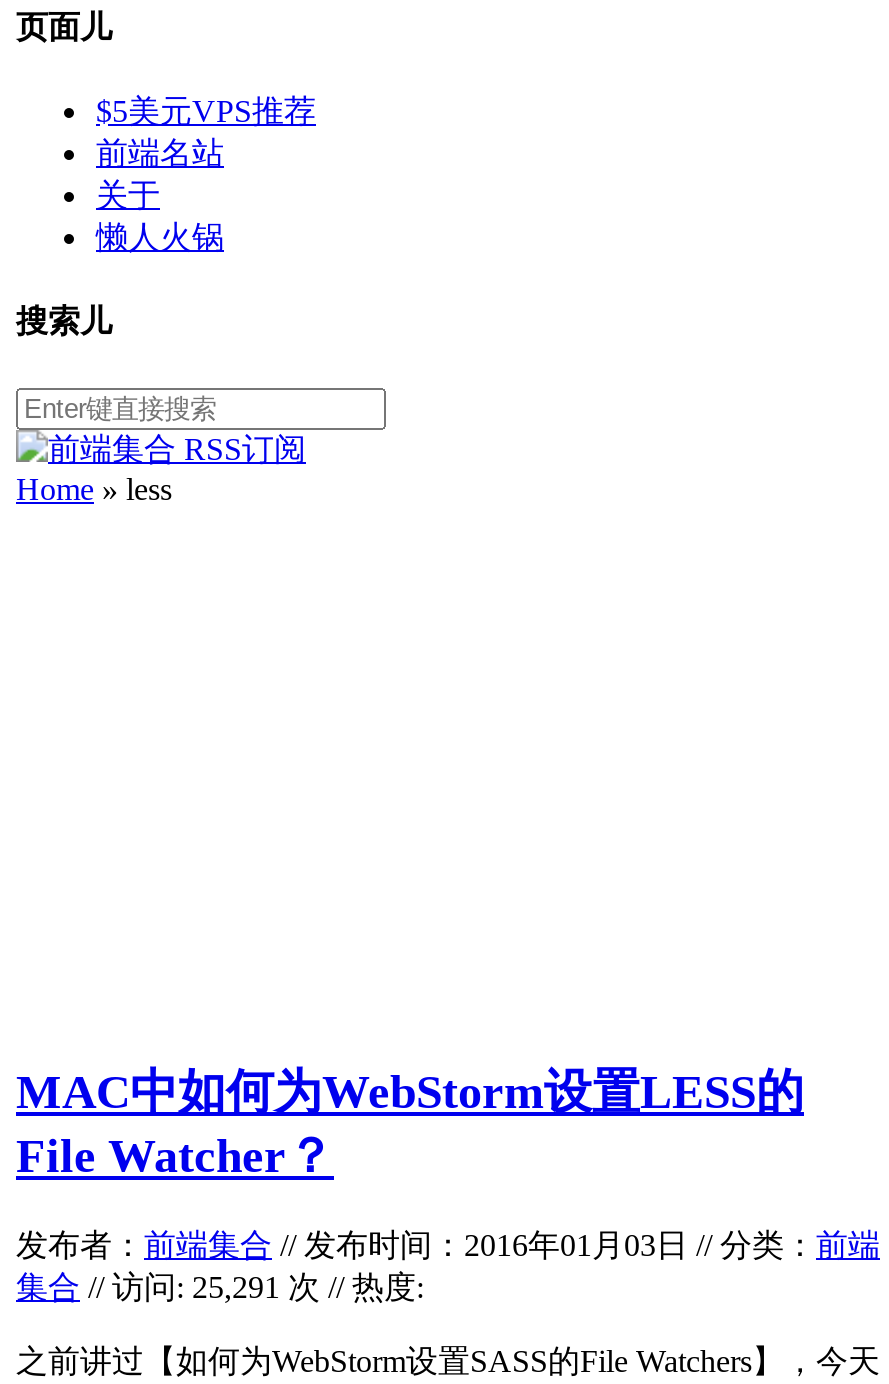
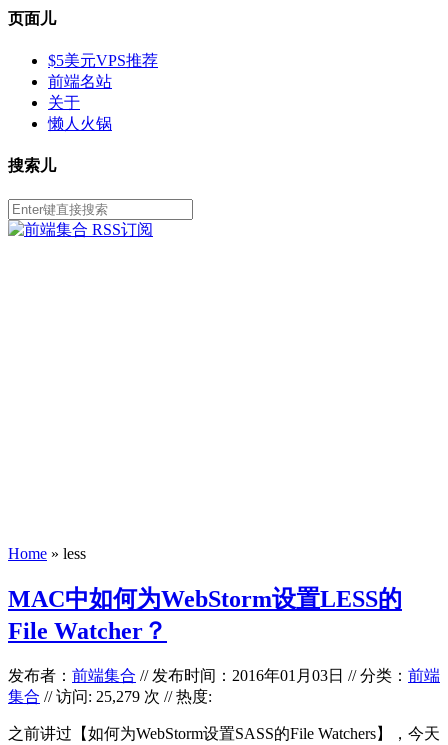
moved down: Home» less

- 集合// 访问: 25,291 次 // 热度:
+ 集合// 访问: 25,279 次 // 热度:
